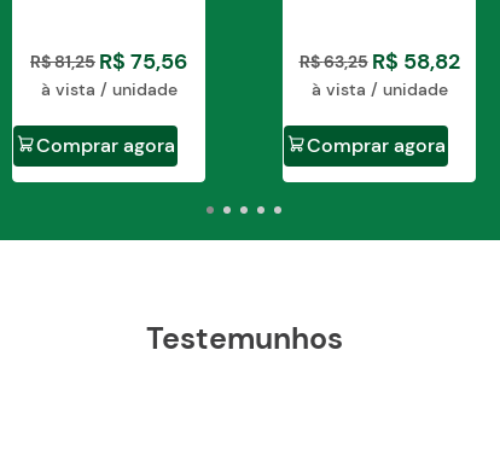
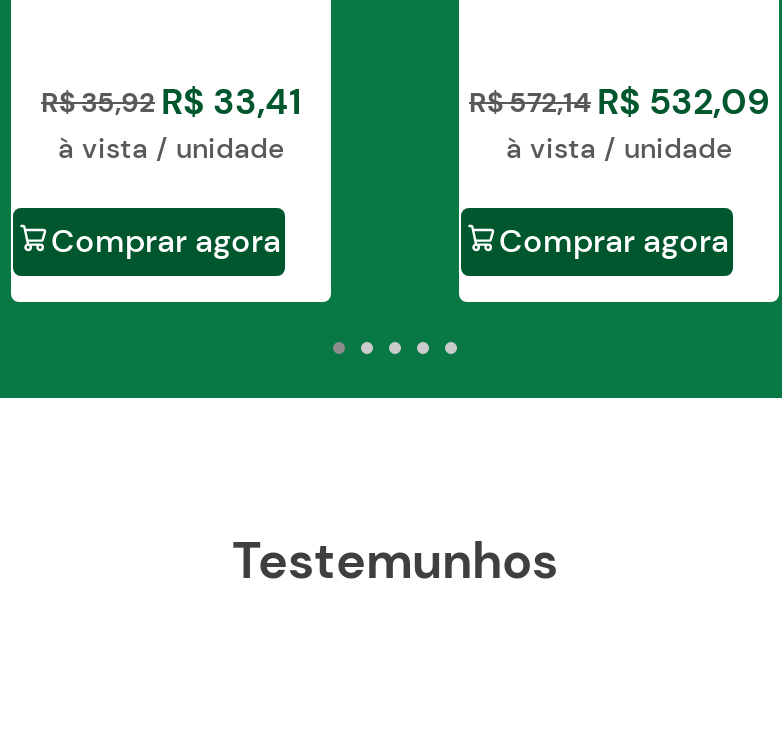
- R$ 81,25 R$ 75,56
+ R$ 35,92 R$ 33,41

- R$ 63,25 R$ 58,82
+ R$ 572,14 R$ 532,09
